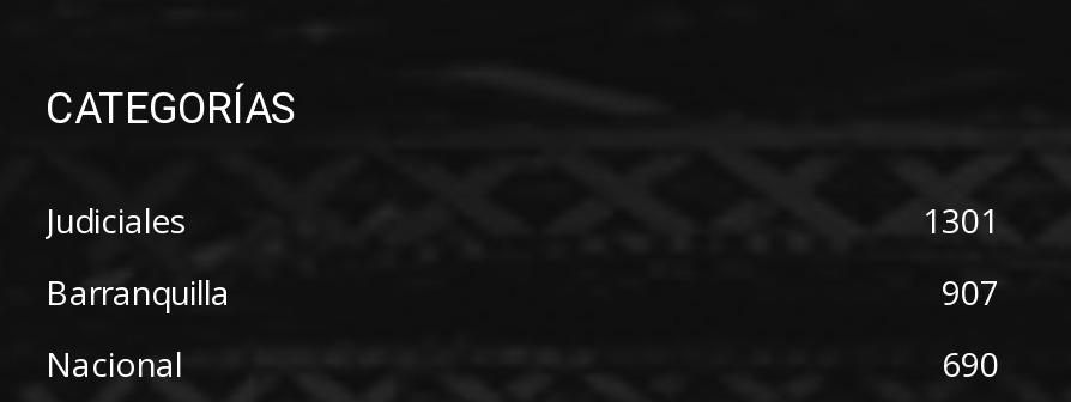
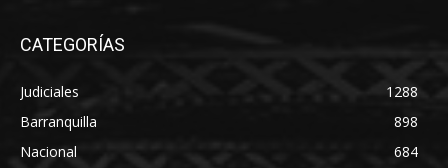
- 1301
+ 1288

- 907
+ 898

- 690
+ 684
